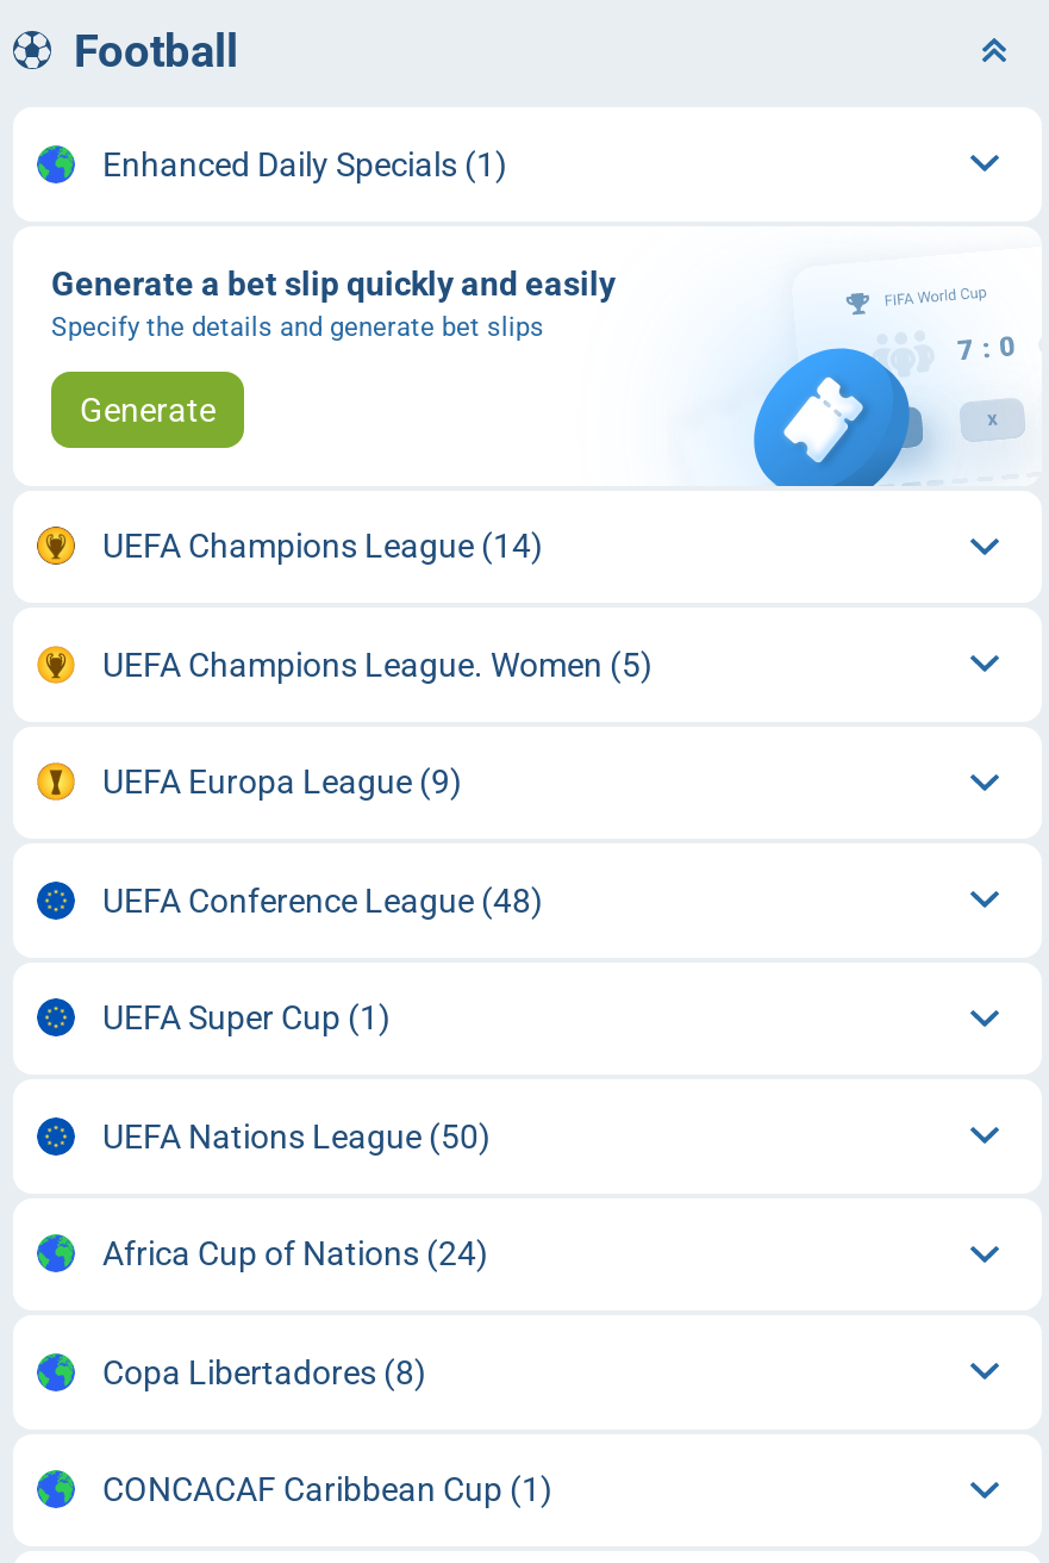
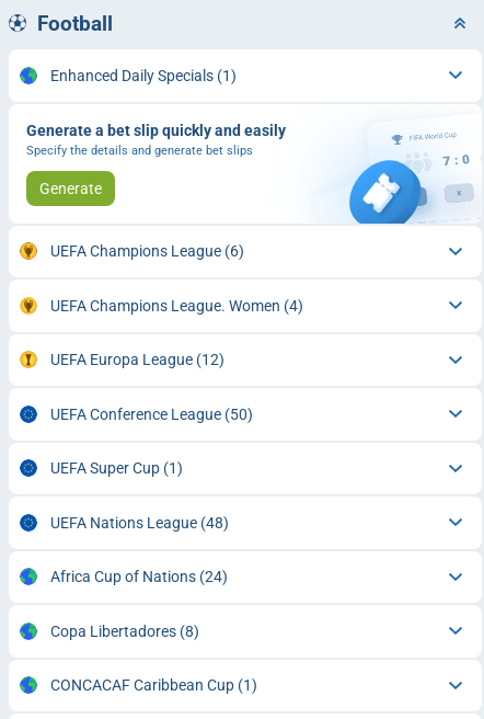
- UEFA Champions League (14)
+ UEFA Champions League (6)

- UEFA Champions League. Women (5)
+ UEFA Champions League. Women (4)

- UEFA Europa League (9)
+ UEFA Europa League (12)

- UEFA Conference League (48)
+ UEFA Conference League (50)

- UEFA Nations League (50)
+ UEFA Nations League (48)
